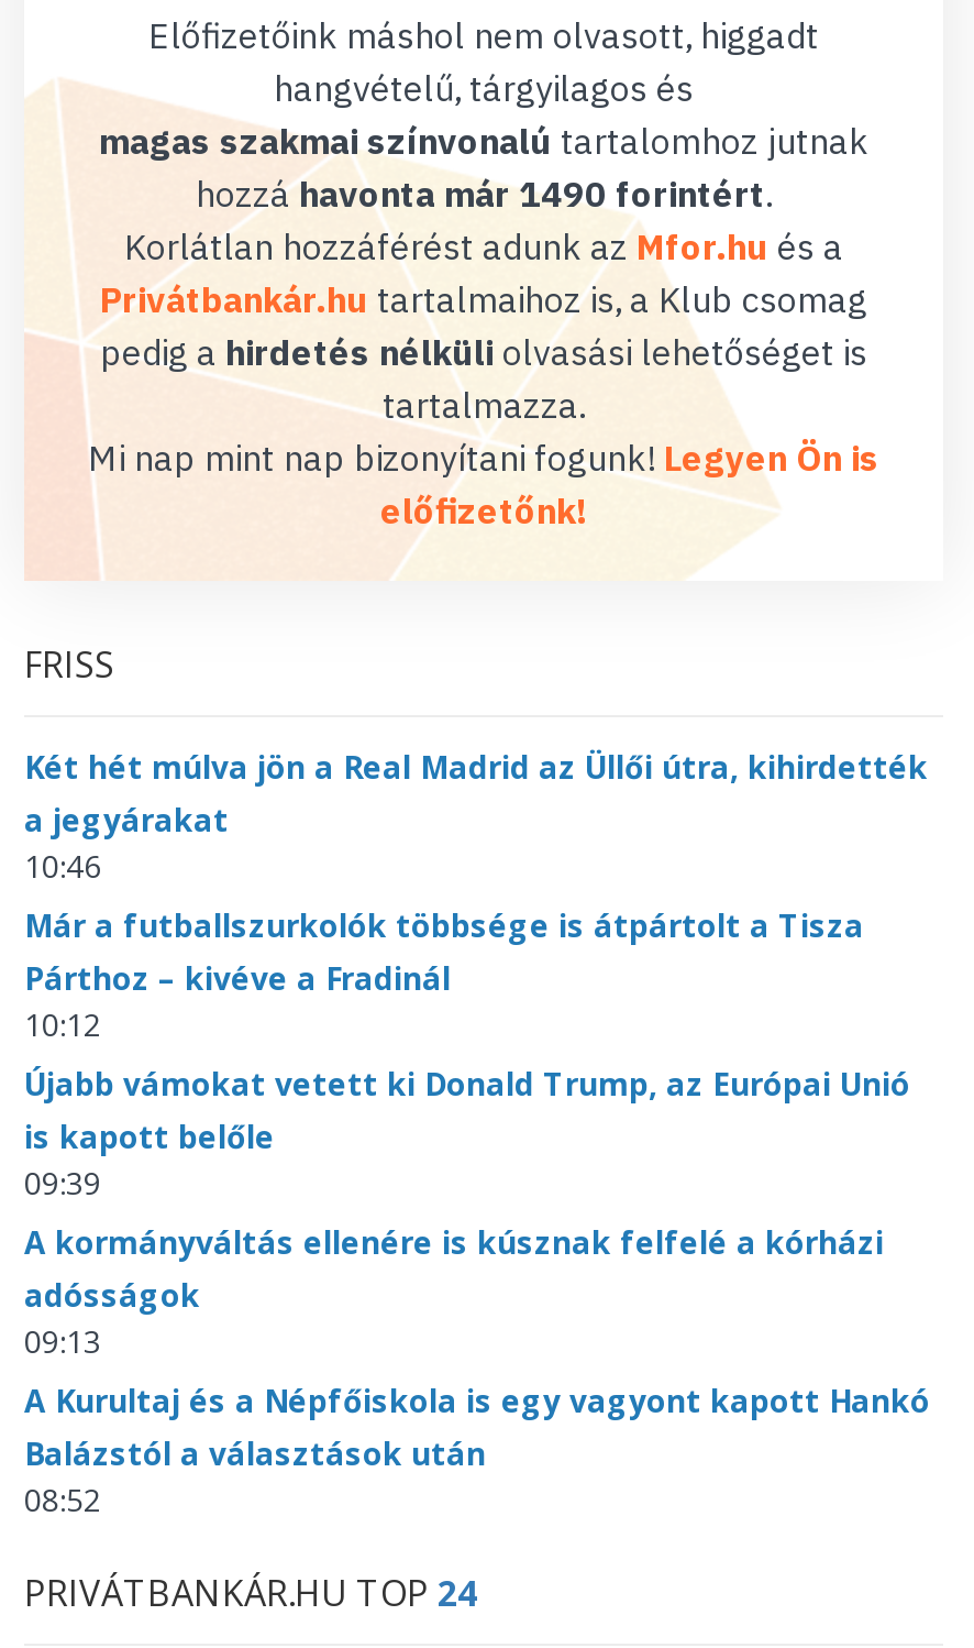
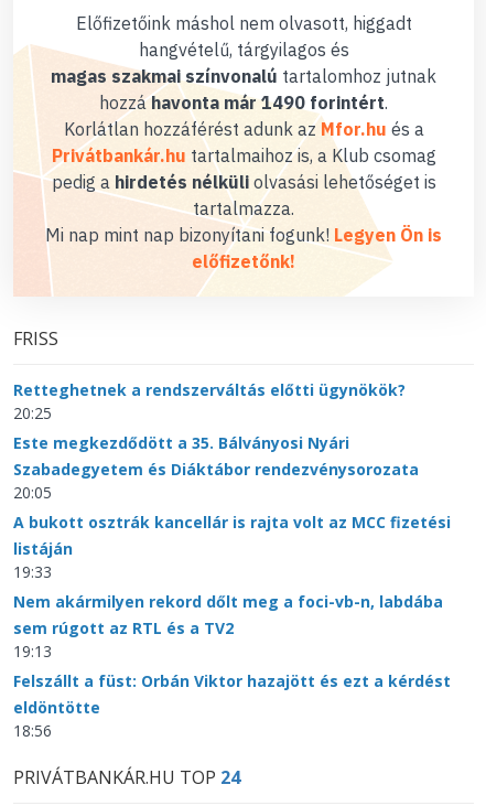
- Két hét múlva jön a Real Madrid az Üllői útra, kihirdették
- a jegyárakat
- 10:46
- Már a futballszurkolók többsége is átpártolt a Tisza
- Párthoz – kivéve a Fradinál
- 10:12
- Újabb vámokat vetett ki Donald Trump, az Európai Unió
- is kapott belőle
- 09:39
- A kormányváltás ellenére is kúsznak felfelé a kórházi
- adósságok
- 09:13
- A Kurultaj és a Népfőiskola is egy vagyont kapott Hankó
- Balázstól a választások után
- 08:52
+ Retteghetnek a rendszerváltás előtti ügynökök?
+ 20:25
+ Este megkezdődött a 35. Bálványosi Nyári
+ Szabadegyetem és Diáktábor rendezvénysorozata
+ 20:05
+ A bukott osztrák kancellár is rajta volt az MCC fizetési
+ listáján
+ 19:33
+ Nem akármilyen rekord dőlt meg a foci-vb-n, labdába
+ sem rúgott az RTL és a TV2
+ 19:13
+ Felszállt a füst: Orbán Viktor hazajött és ezt a kérdést
+ eldöntötte
+ 18:56
